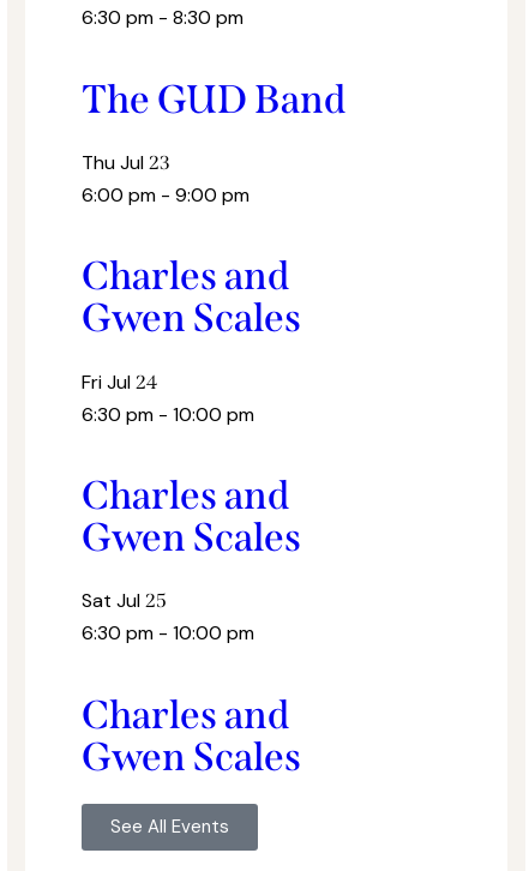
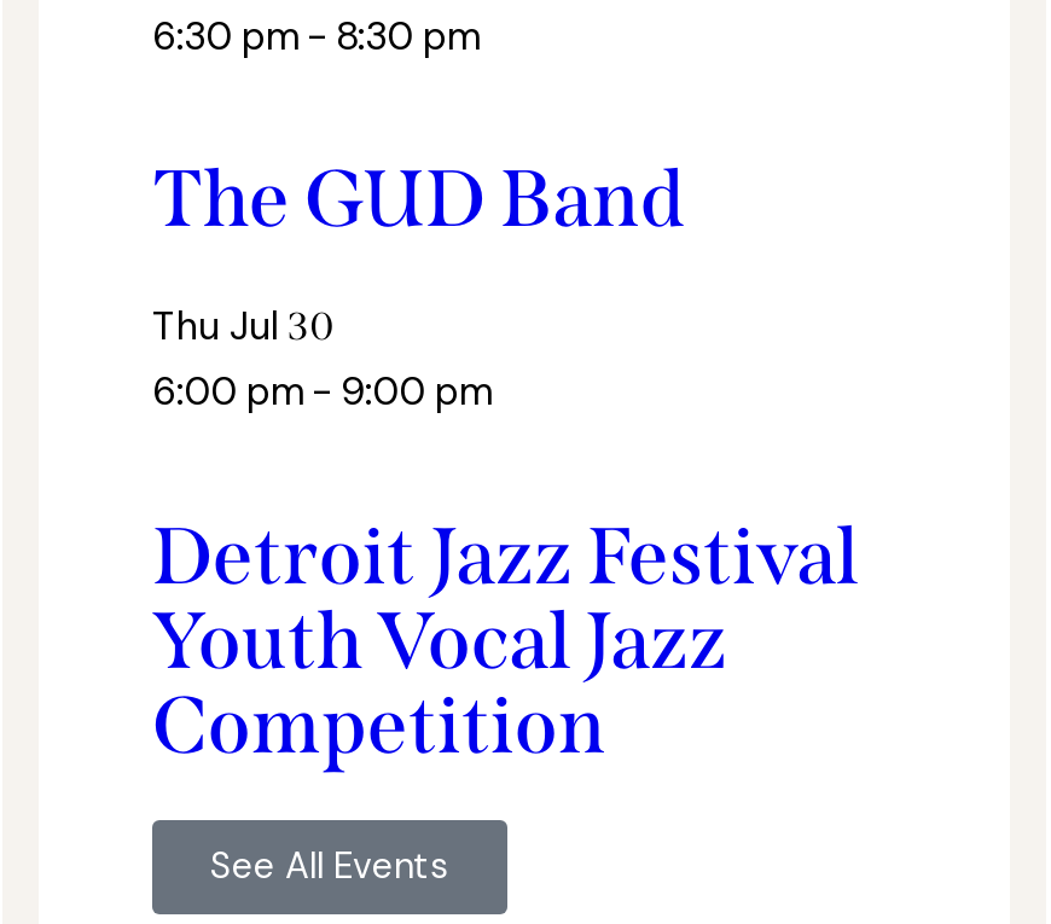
- Thu Jul 23
+ Thu Jul 30

- Charles and
- Gwen Scales
- Fri Jul 24
- 6:30 pm - 10:00 pm
- Charles and
- Gwen Scales
- Sat Jul 25
- 6:30 pm - 10:00 pm
- Charles and
- Gwen Scales
+ Detroit Jazz Festival
+ Youth Vocal Jazz
+ Competition
